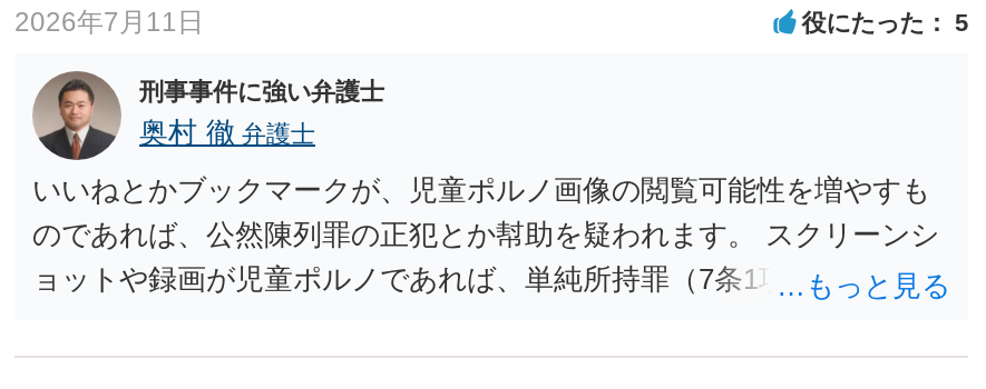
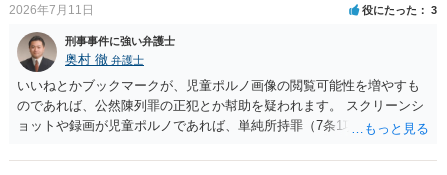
- 役にたった 5
+ 役にたった 3
